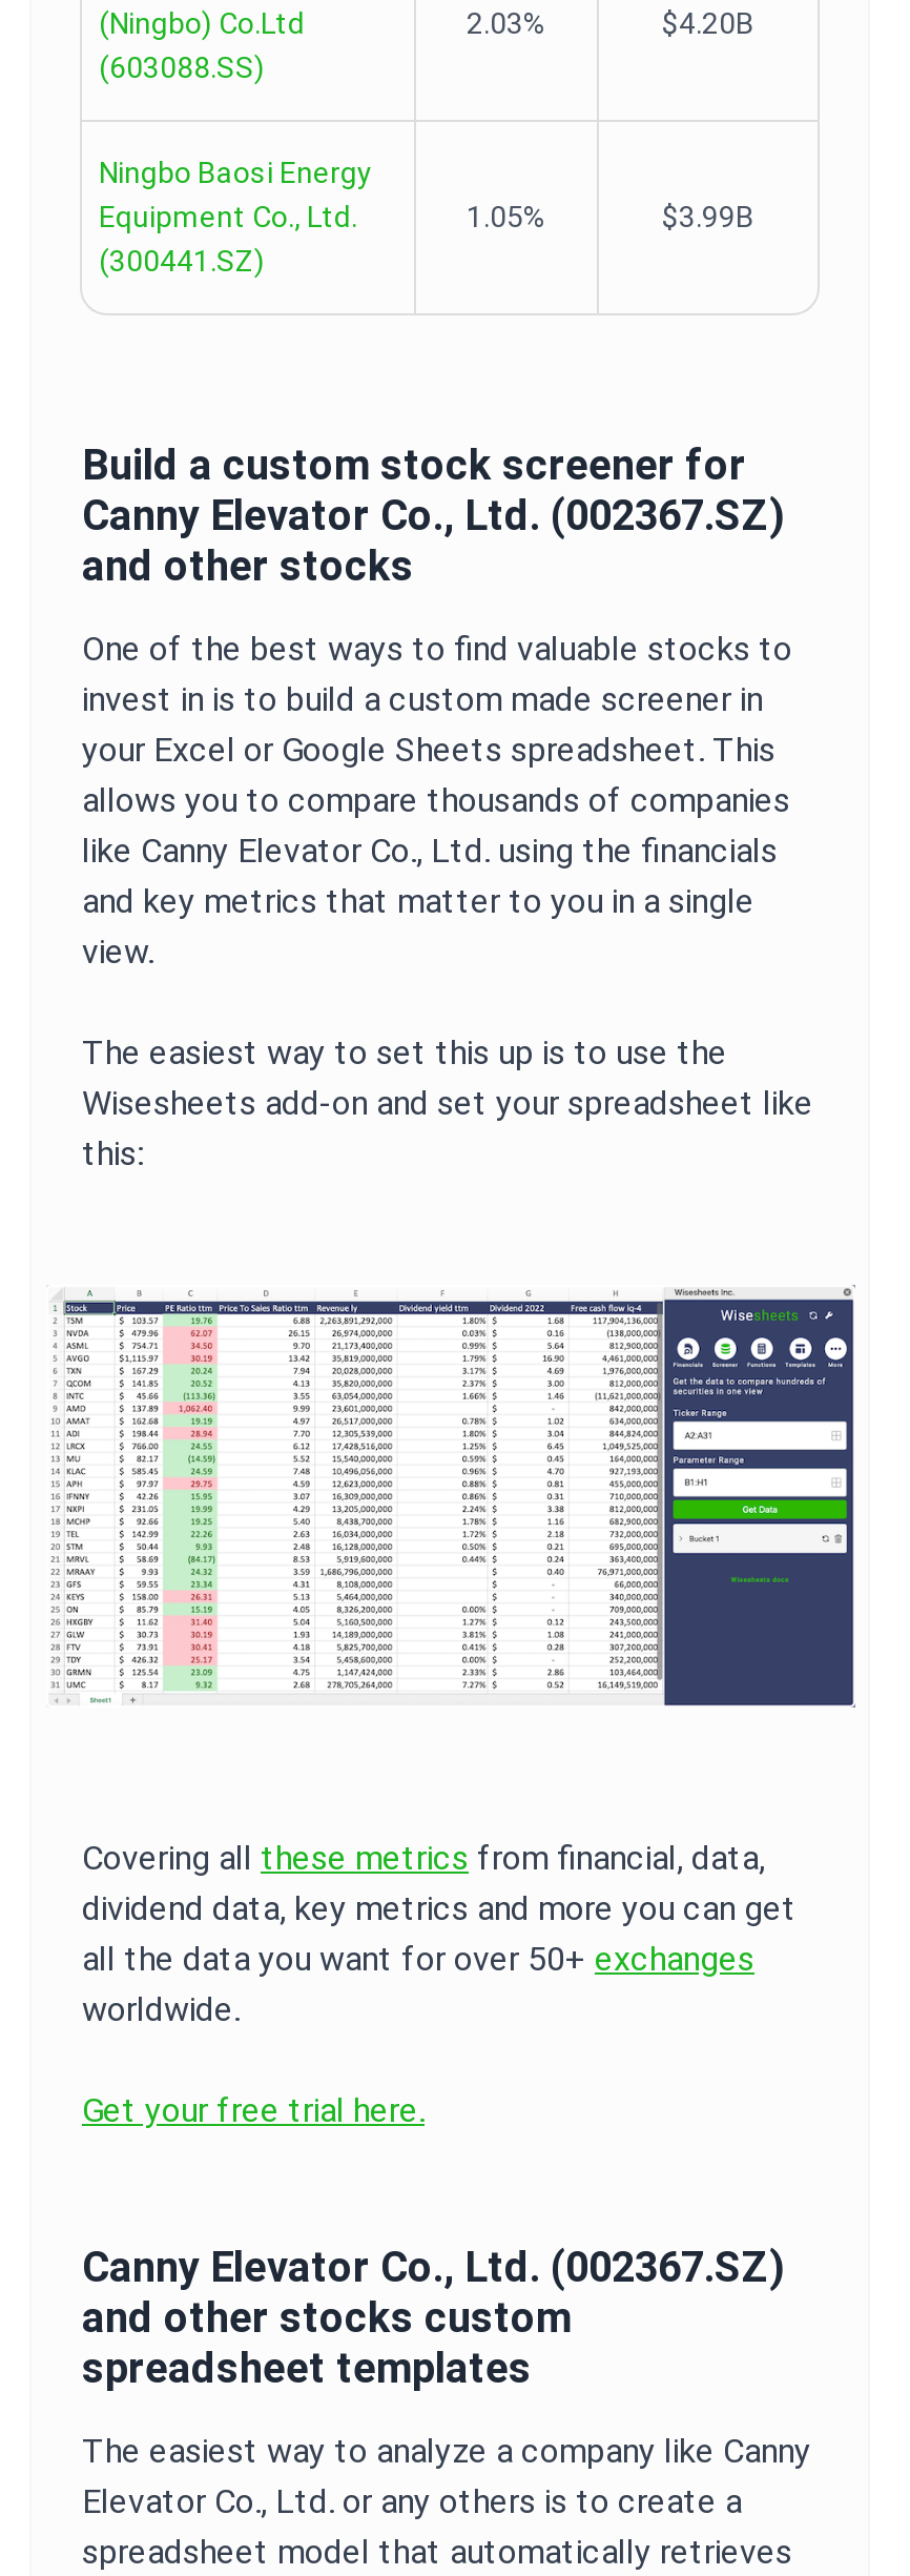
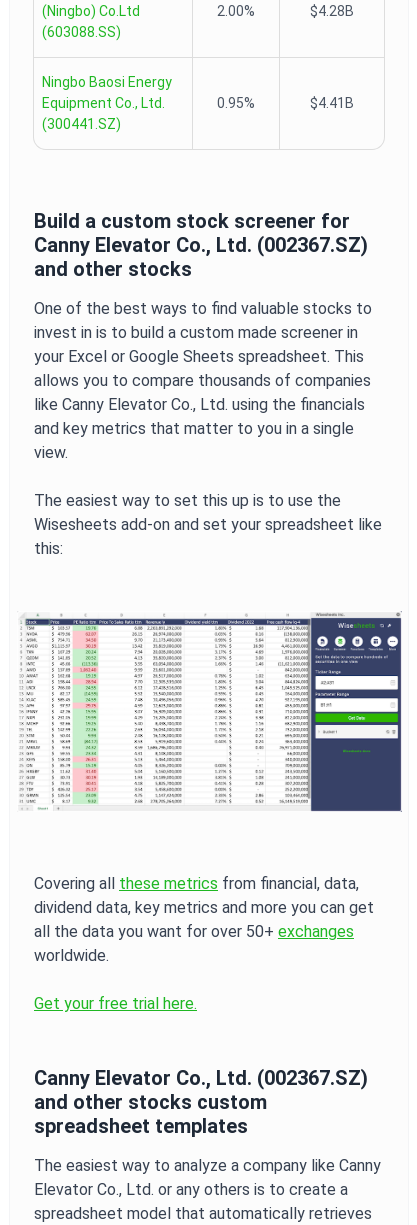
- 2.03%
- $4.20B
+ 2.00%
+ $4.28B

- 1.05%
- $3.99B
+ 0.95%
+ $4.41B
